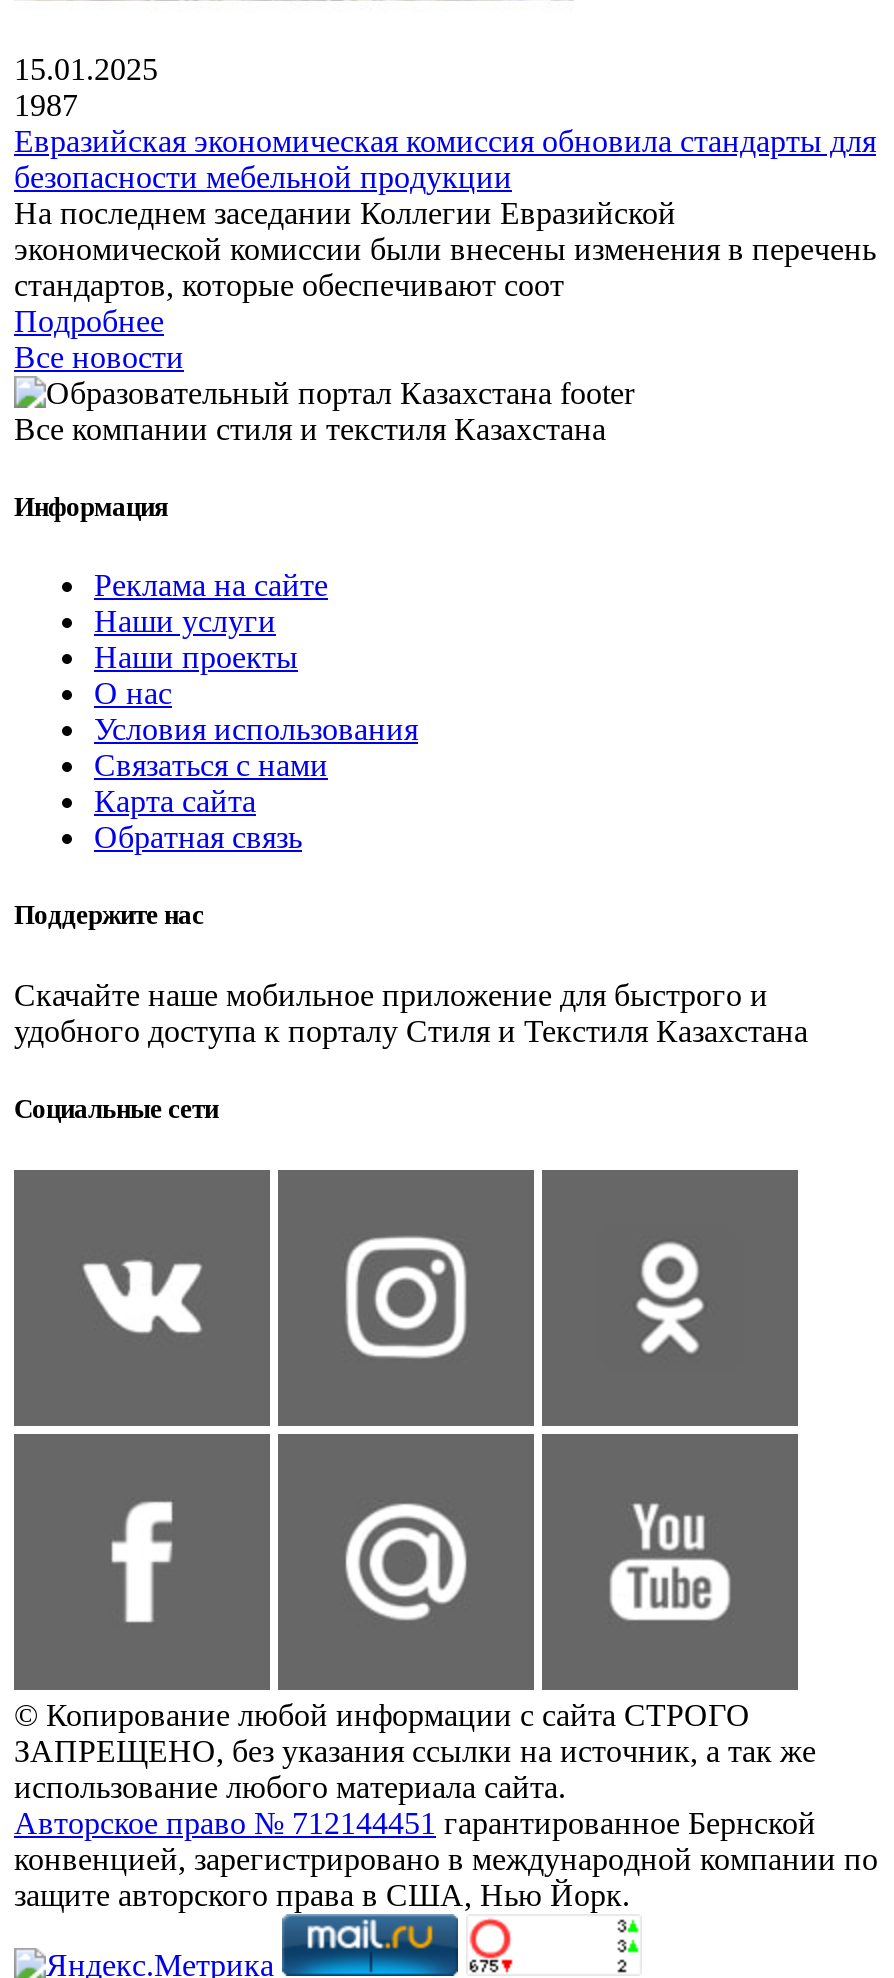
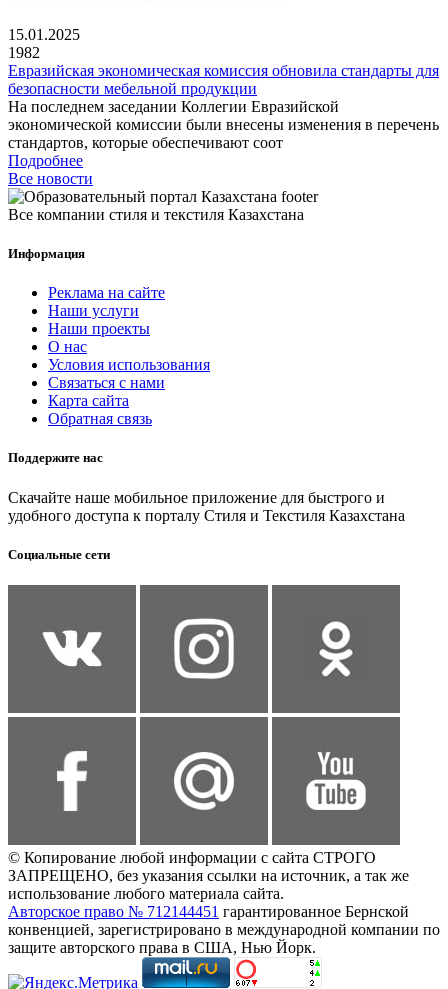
- 1987
+ 1982
